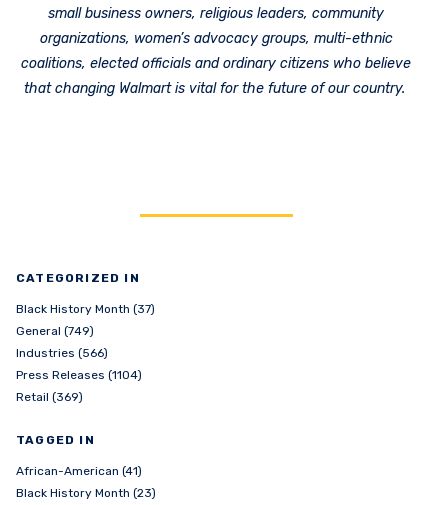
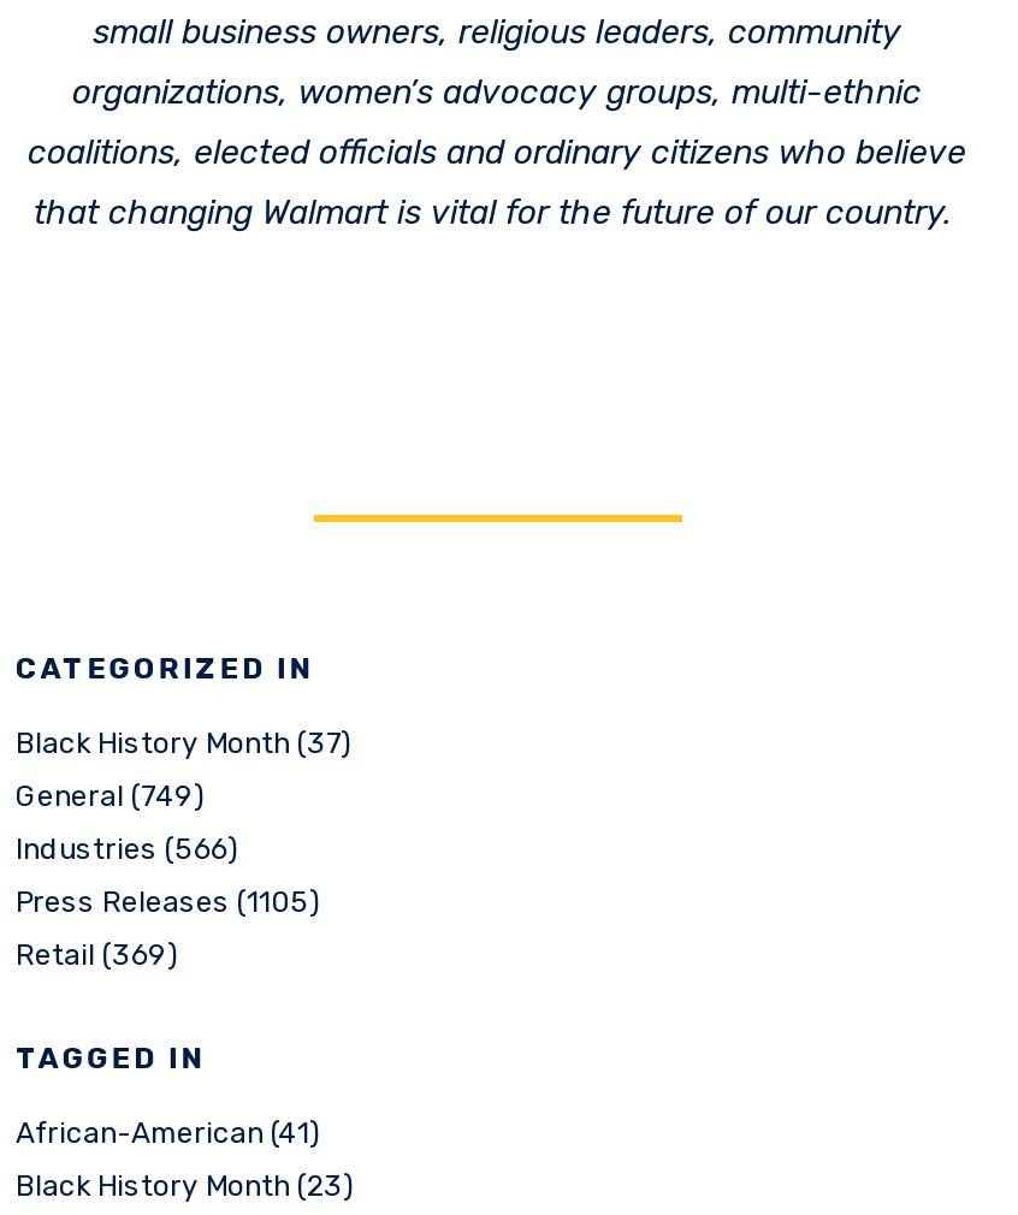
- Press Releases (1104)
+ Press Releases (1105)
